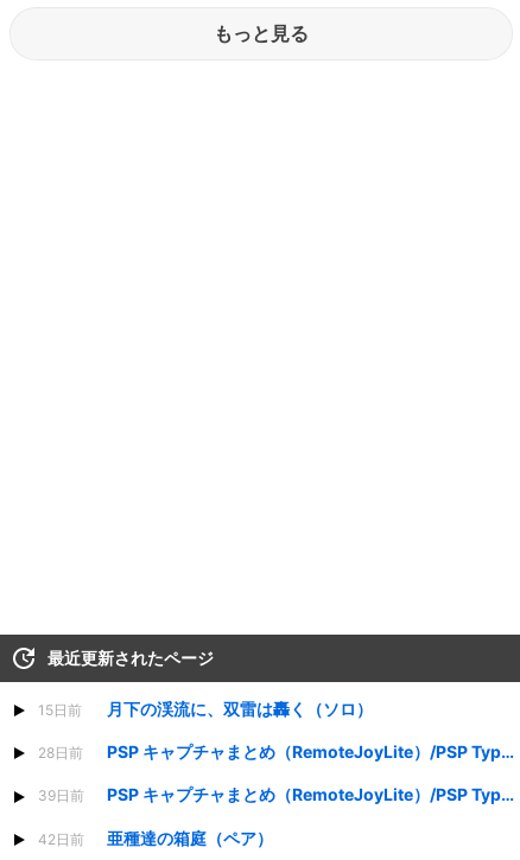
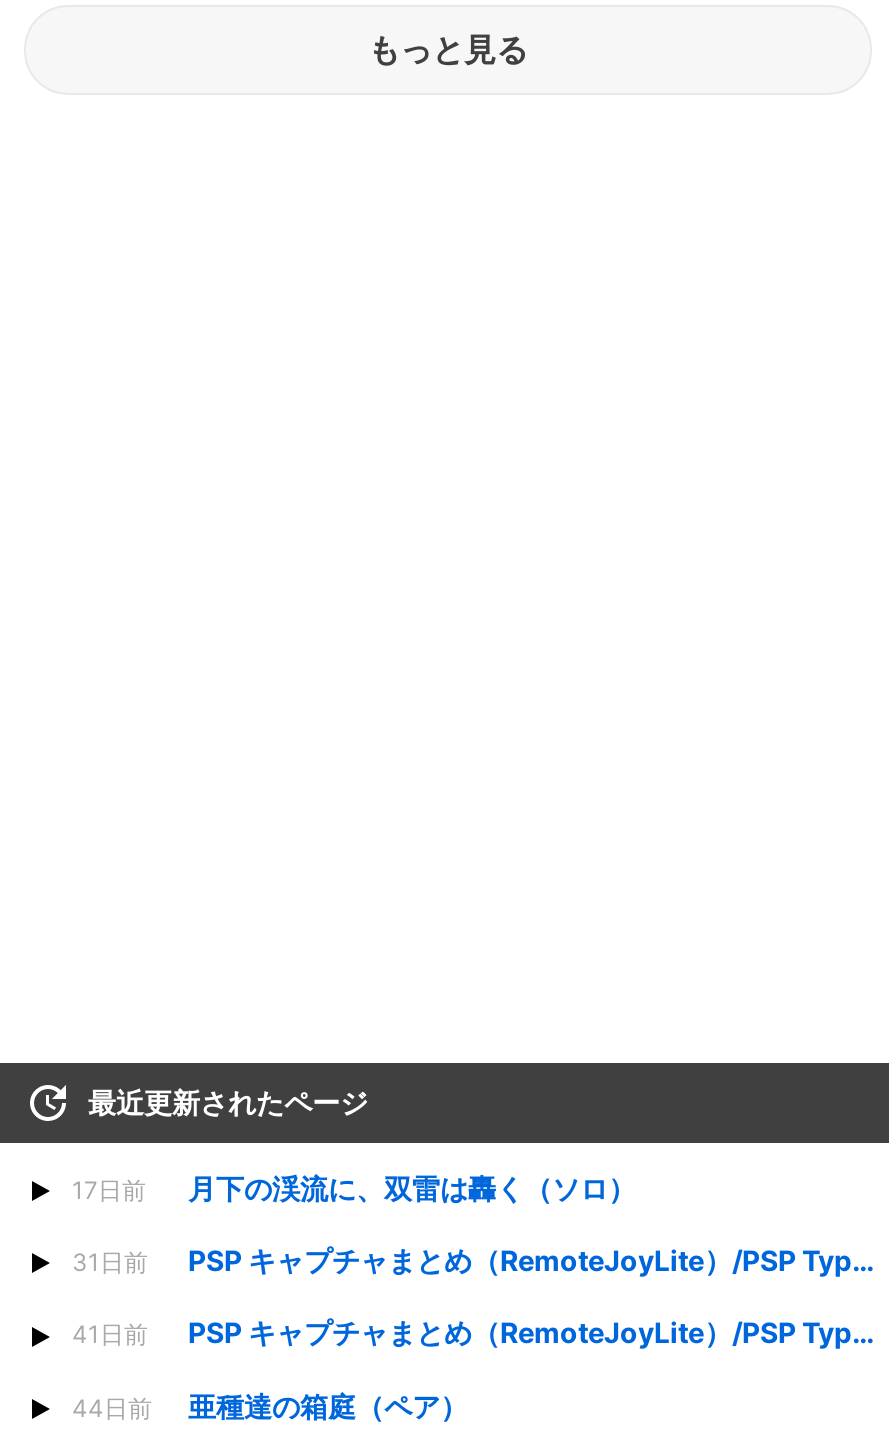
- 15日前 月下の渓流に、双雷は轟く（ソロ）
+ 17日前 月下の渓流に、双雷は轟く（ソロ）

- 28日前
+ 31日前

- 39日前
+ 41日前

- 42日前 亜種達の箱庭（ペア）
+ 44日前 亜種達の箱庭（ペア）
